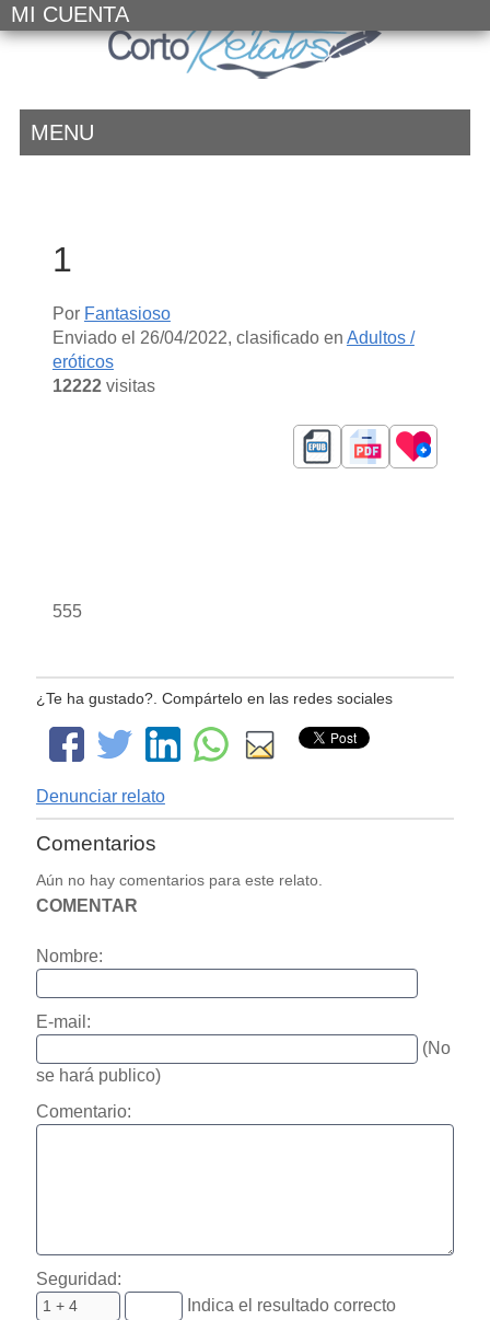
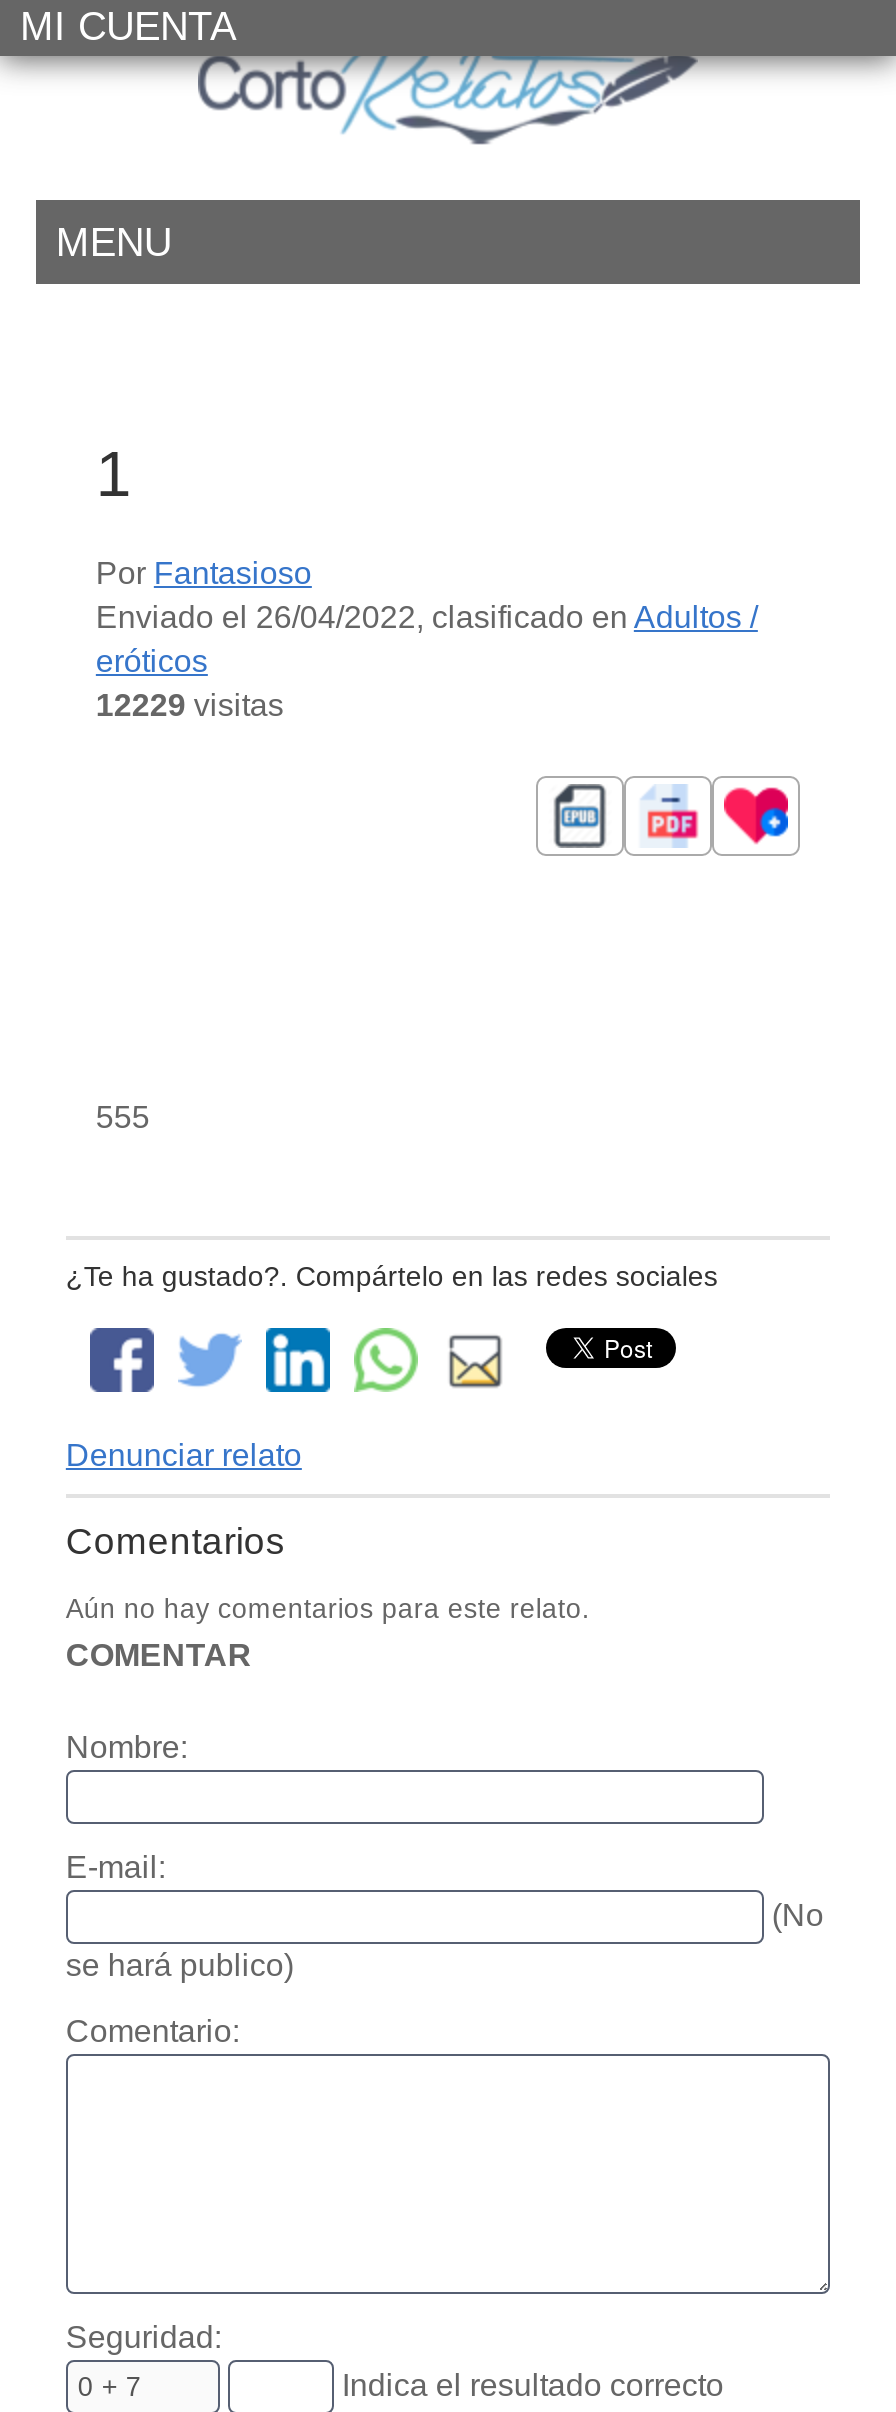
- 12222 visitas
+ 12229 visitas
